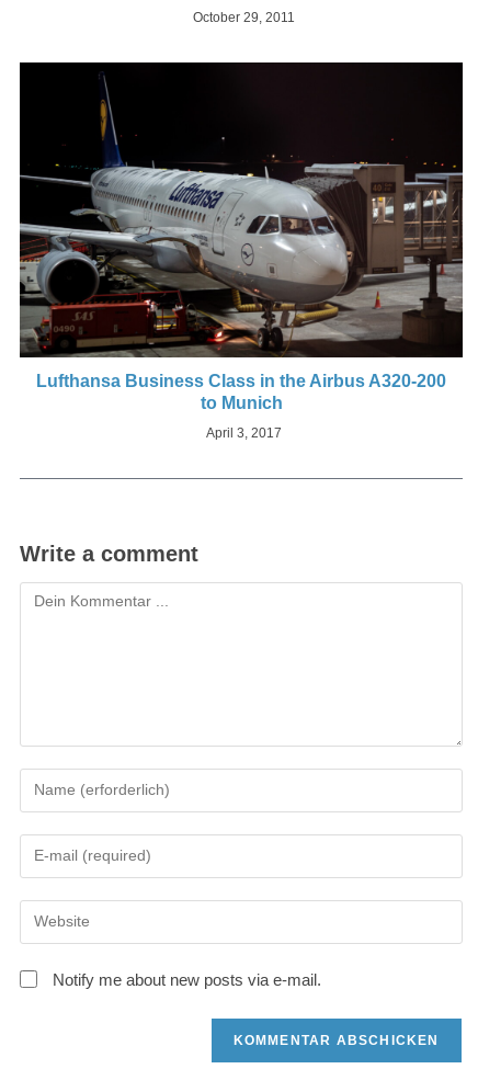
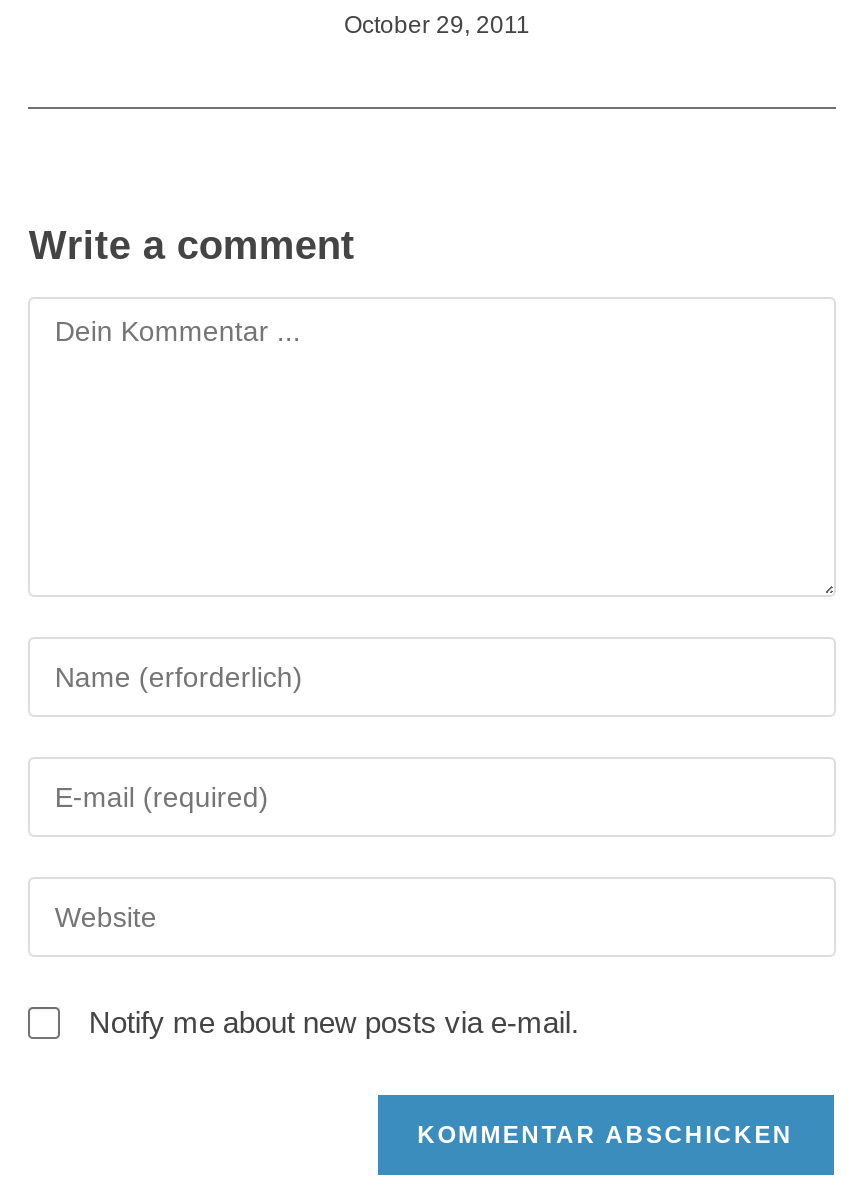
- [image]
- Lufthansa Business Class in the Airbus A320-200
- to Munich
- April 3, 2017
